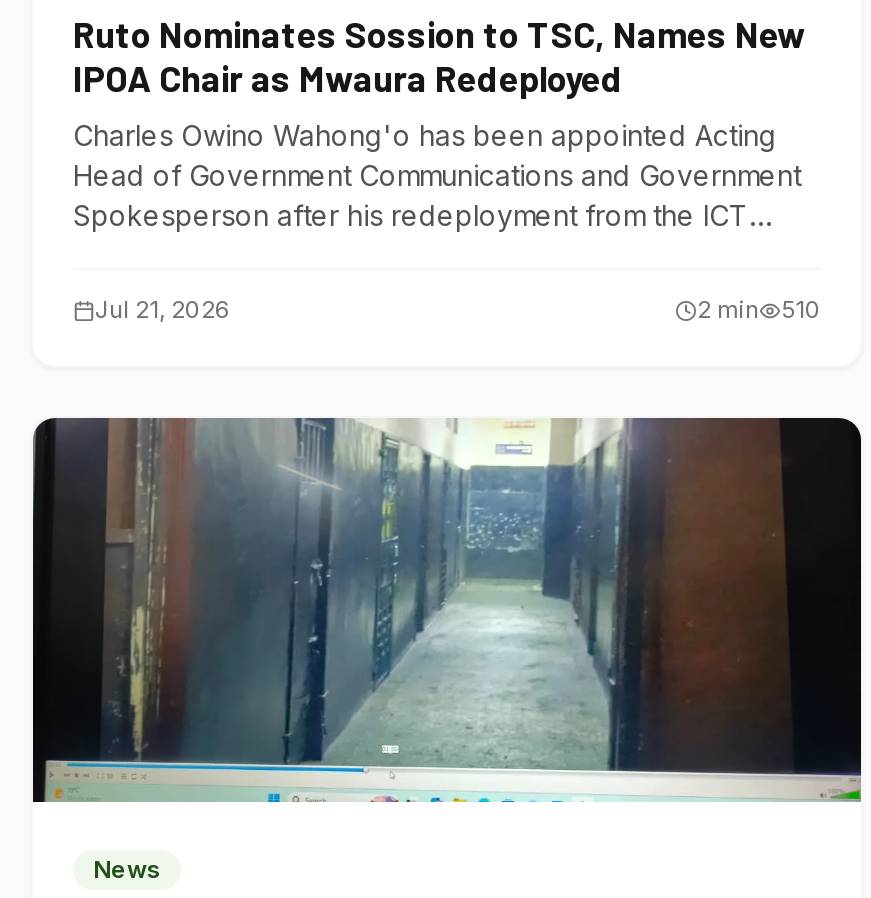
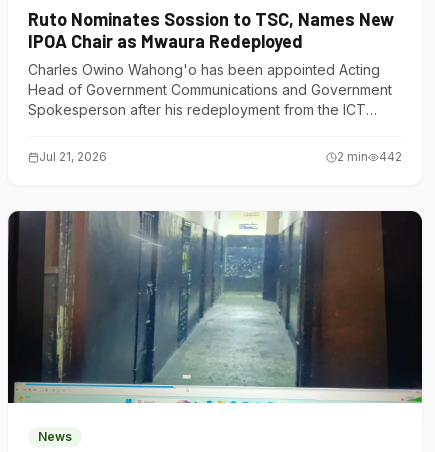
- 2 min 510
+ 2 min 442
